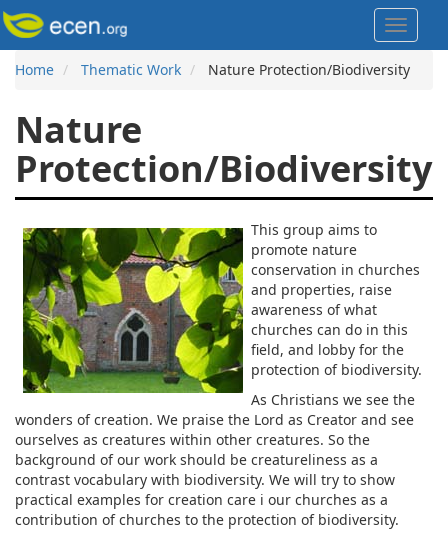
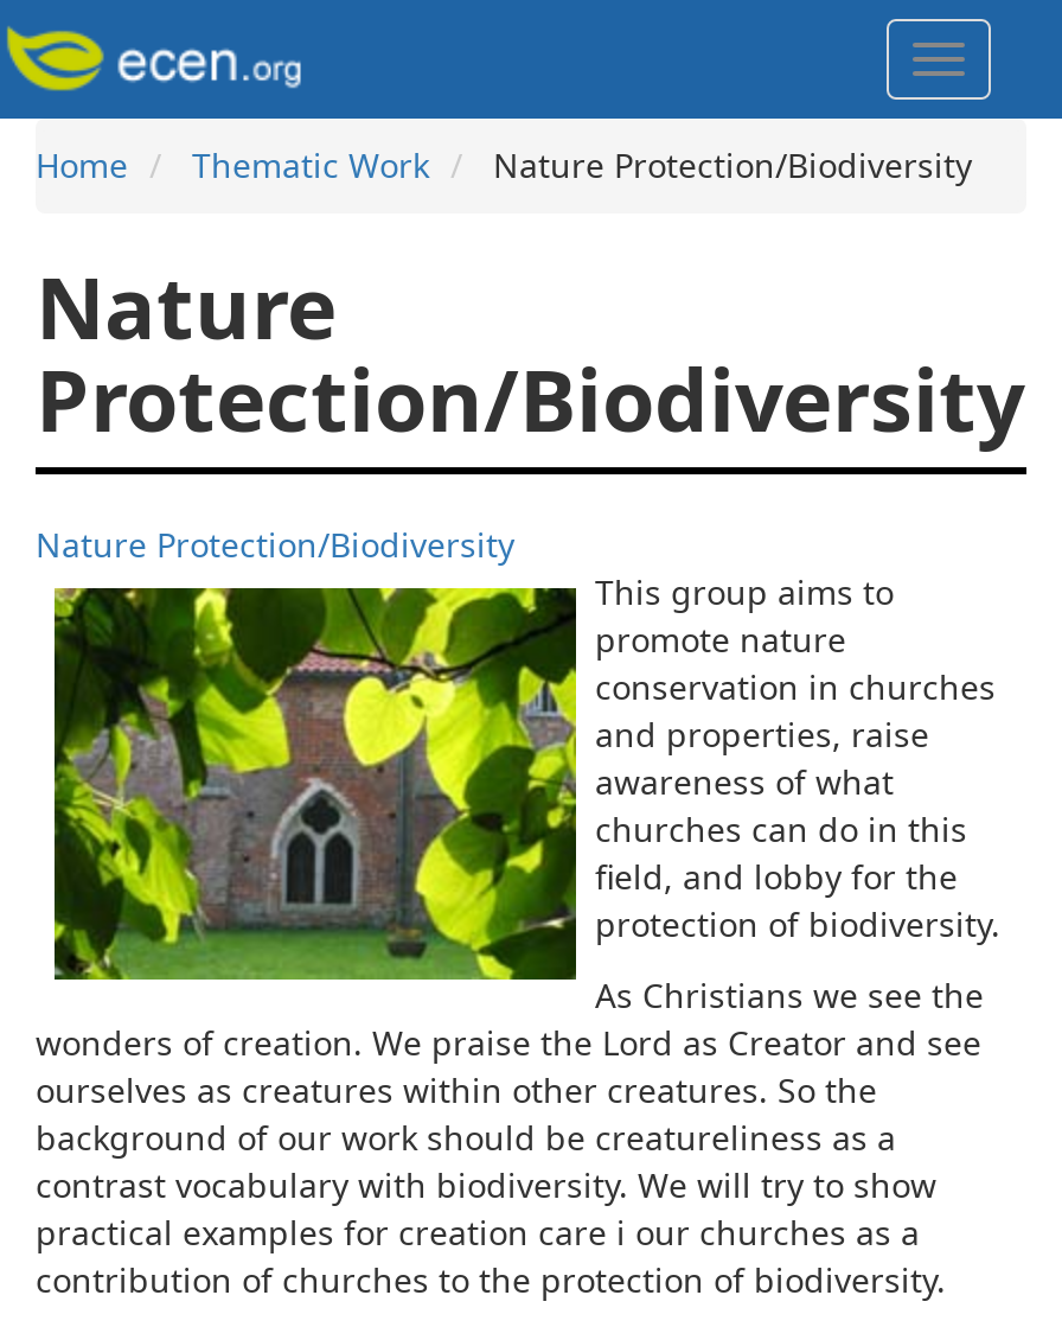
+ Nature Protection/Biodiversity
